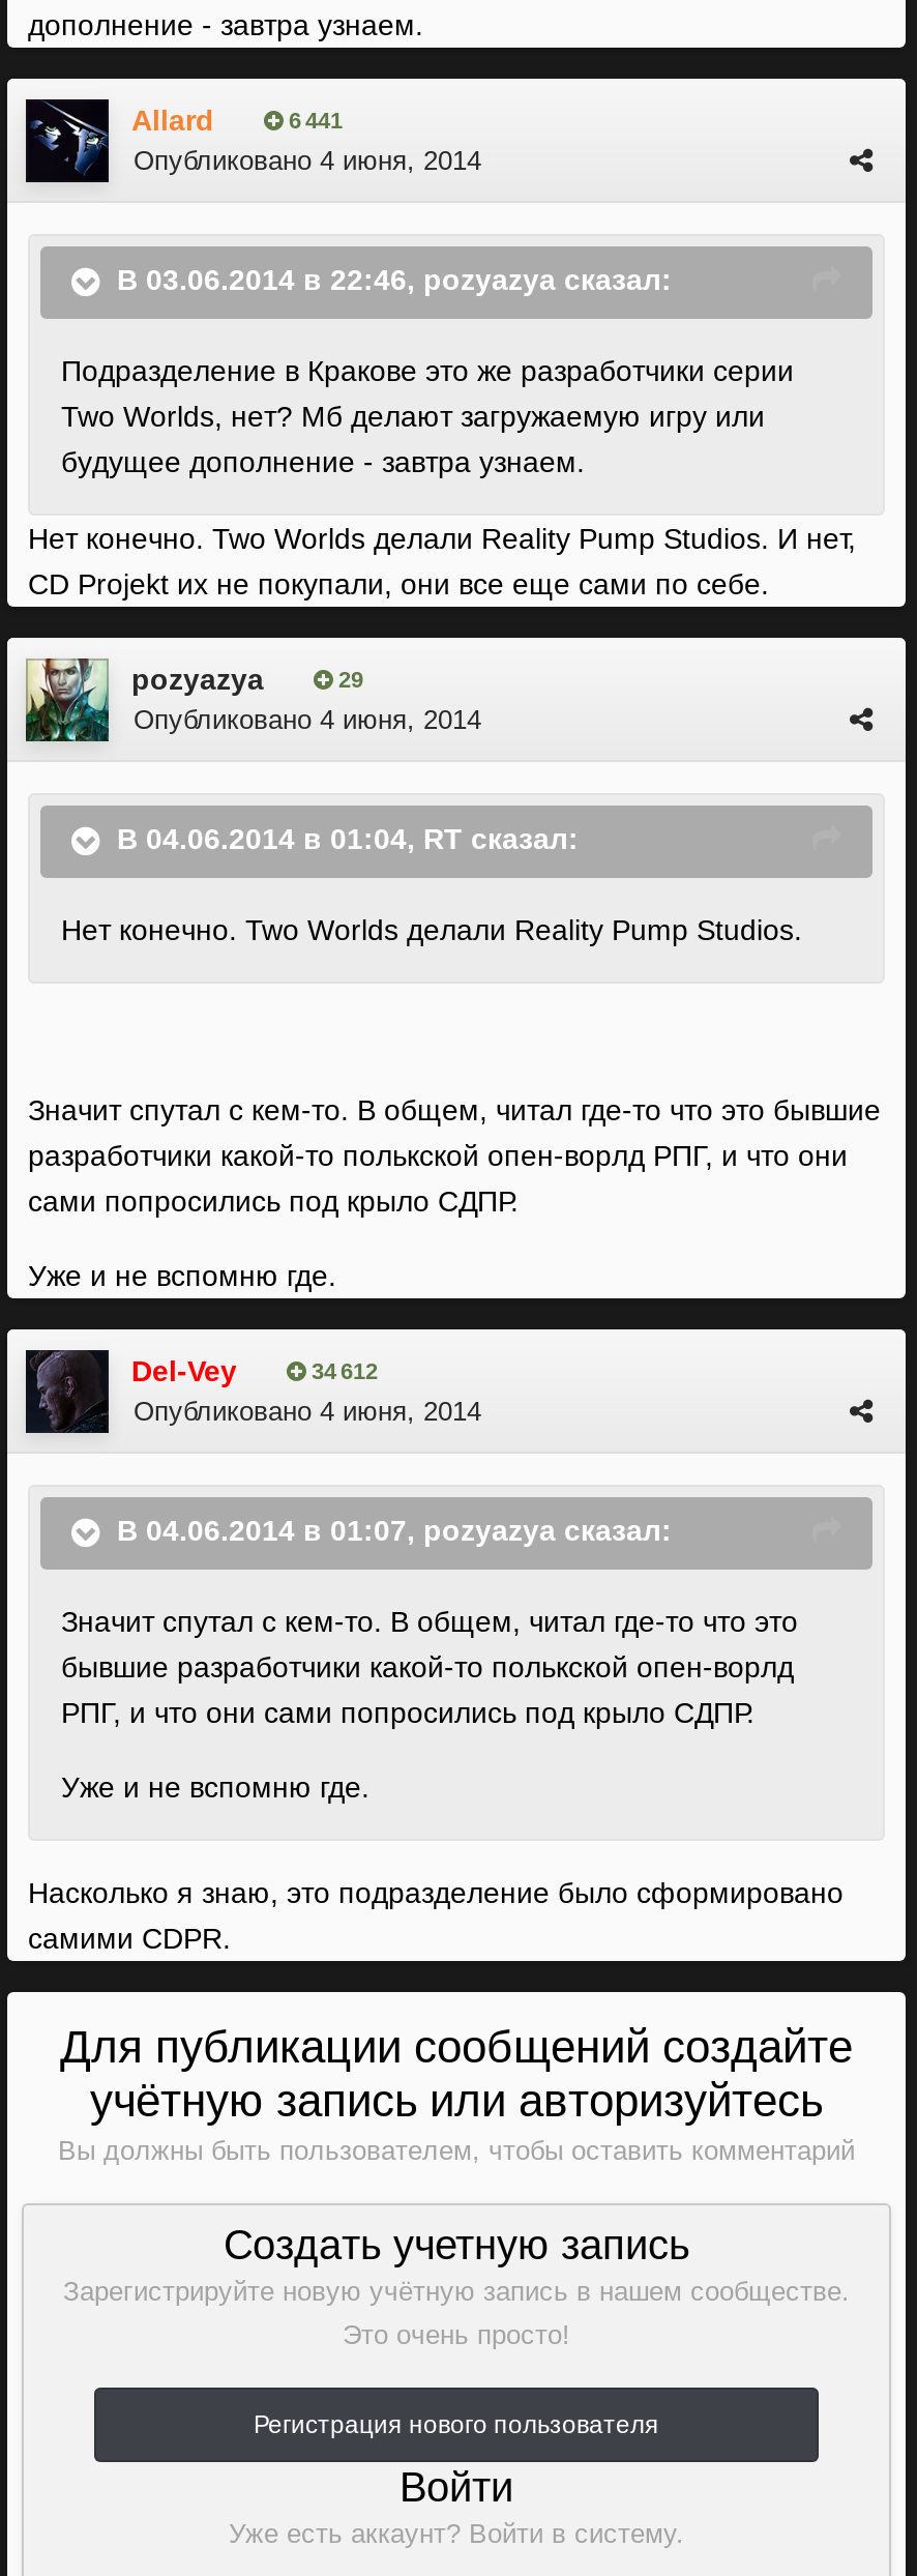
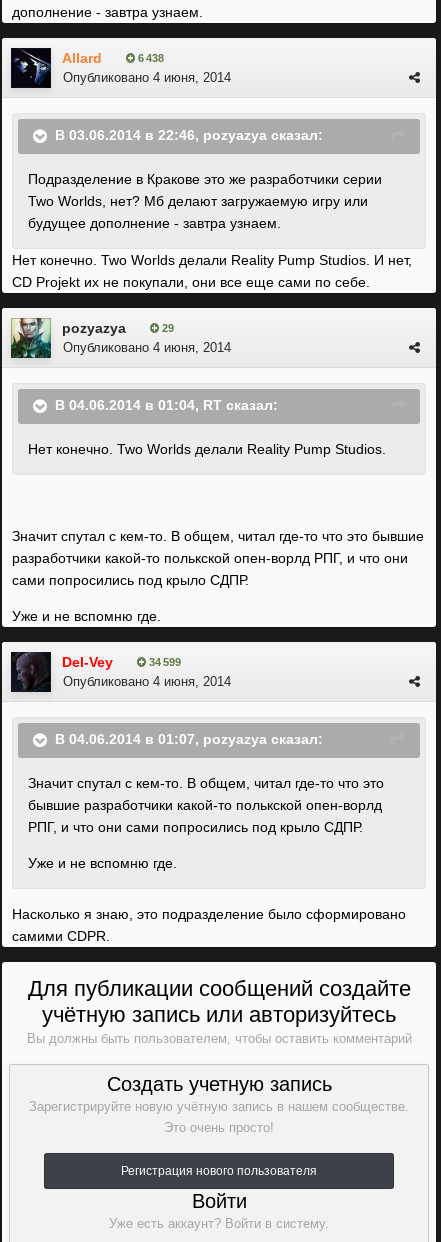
- 6 441
+ 6 438

- 34 612
+ 34 599
